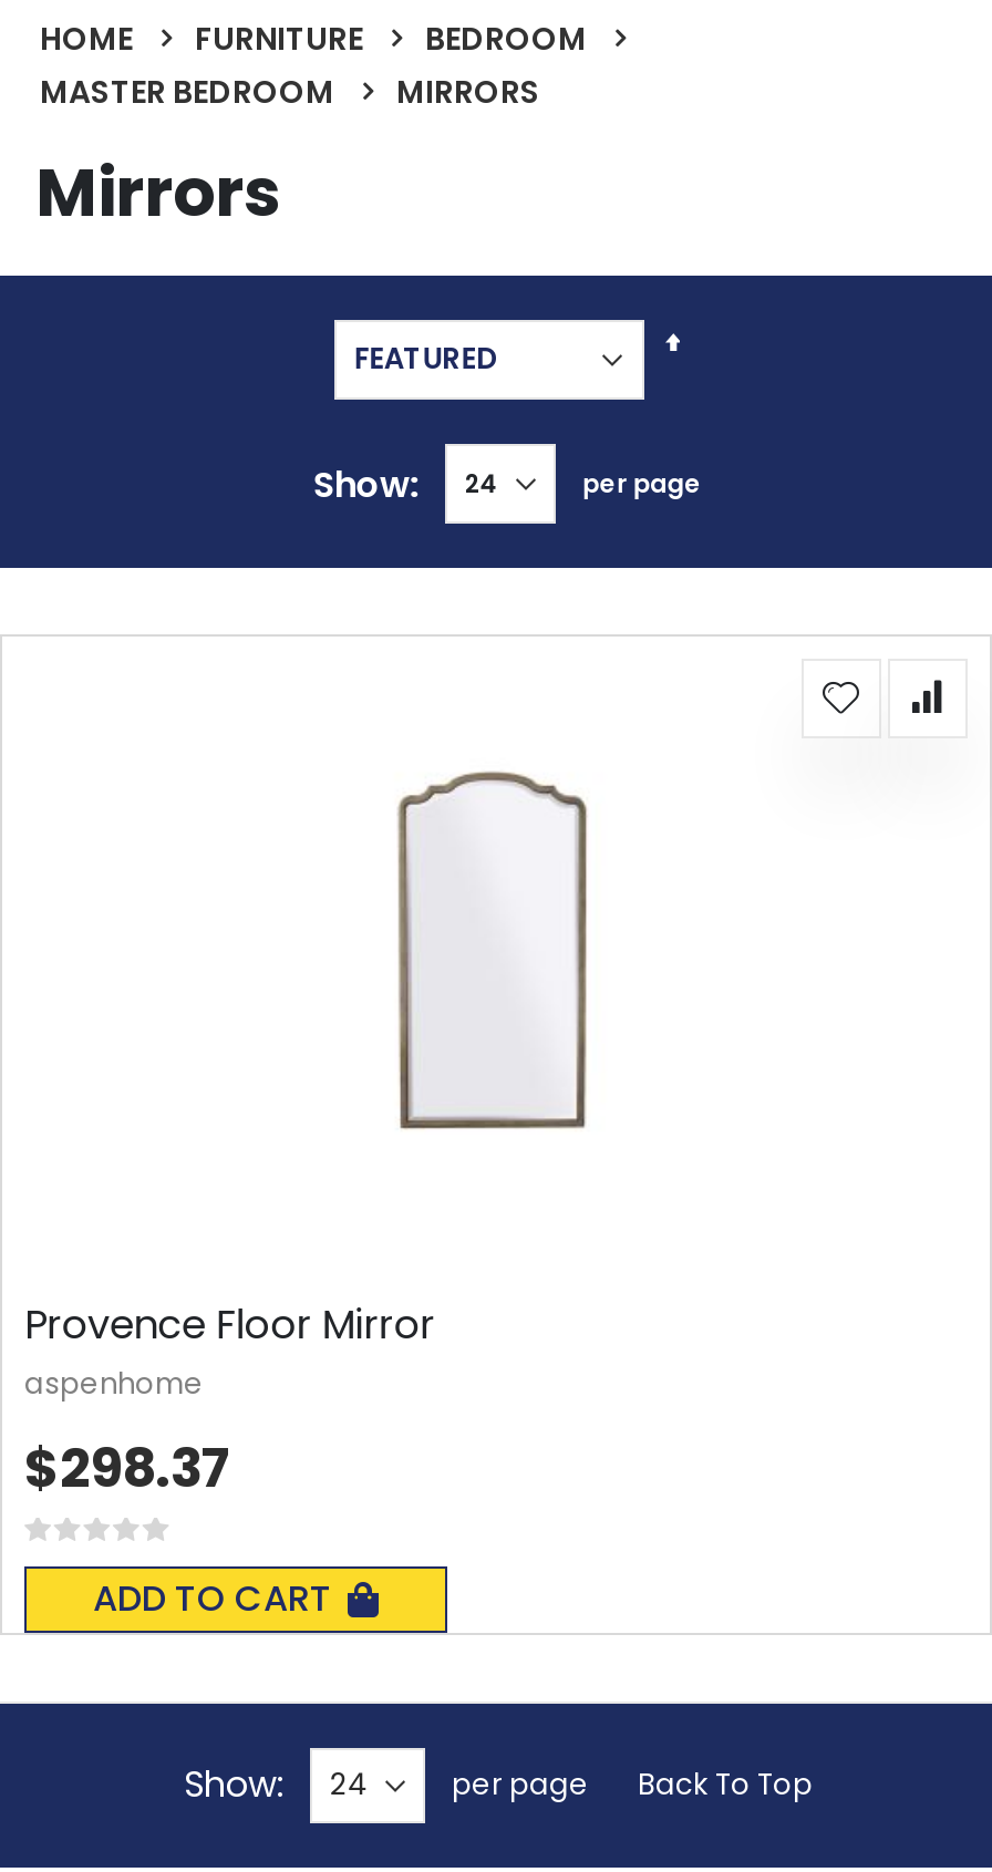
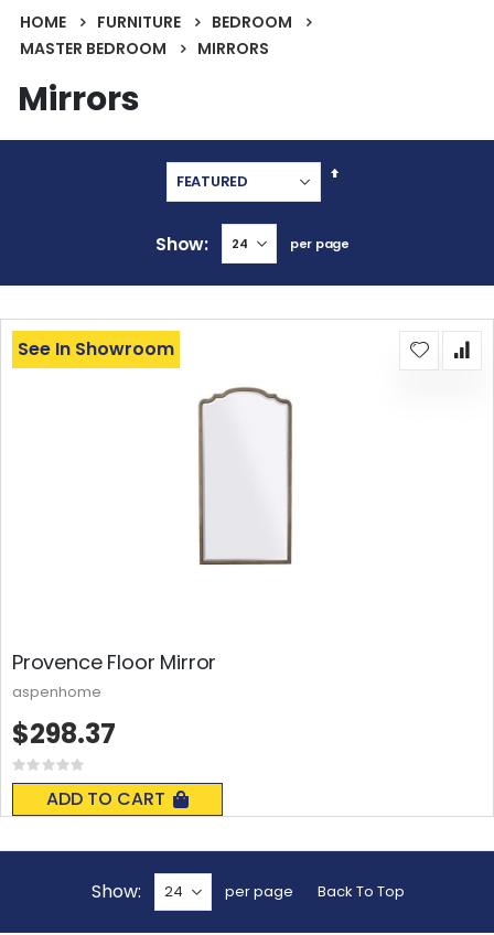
+ See In Showroom
